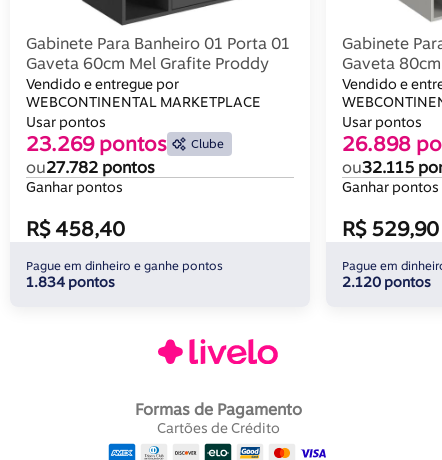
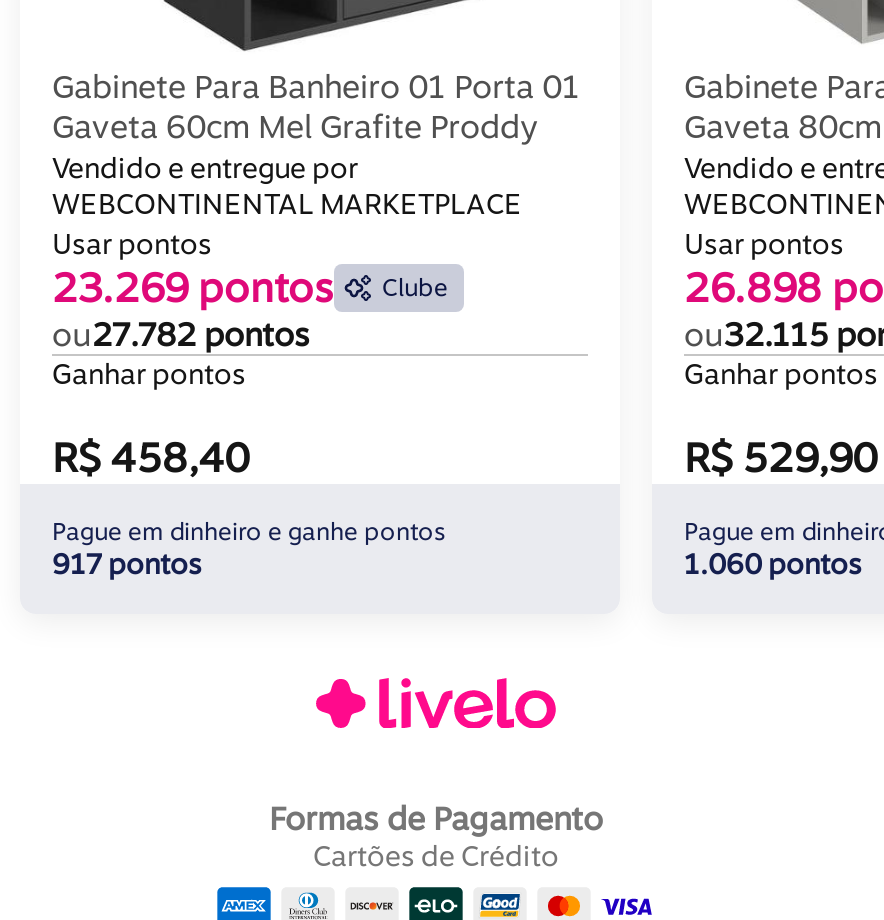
- 1.834 pontos
+ 917 pontos

- 2.120 pontos
+ 1.060 pontos
